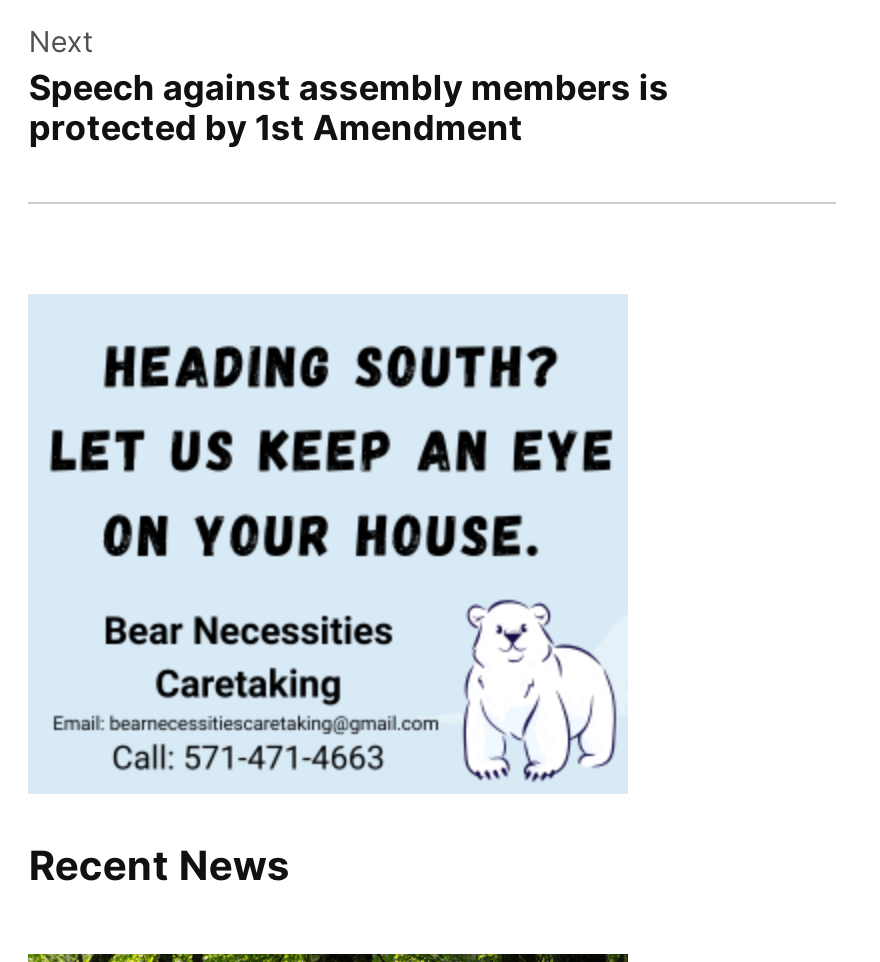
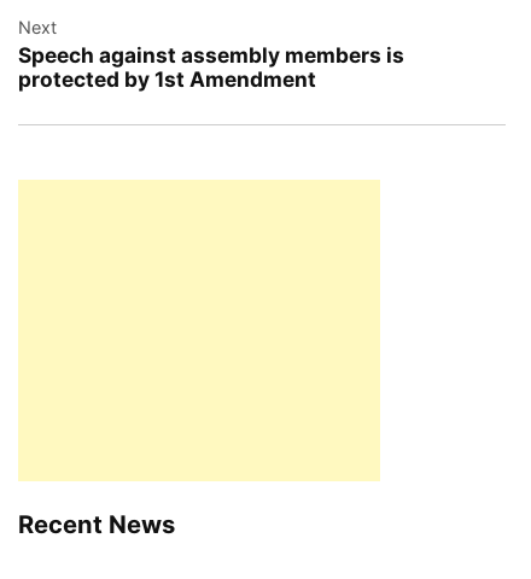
- [image]
